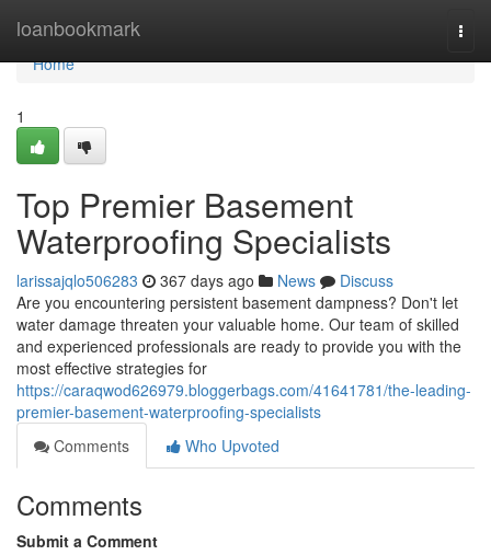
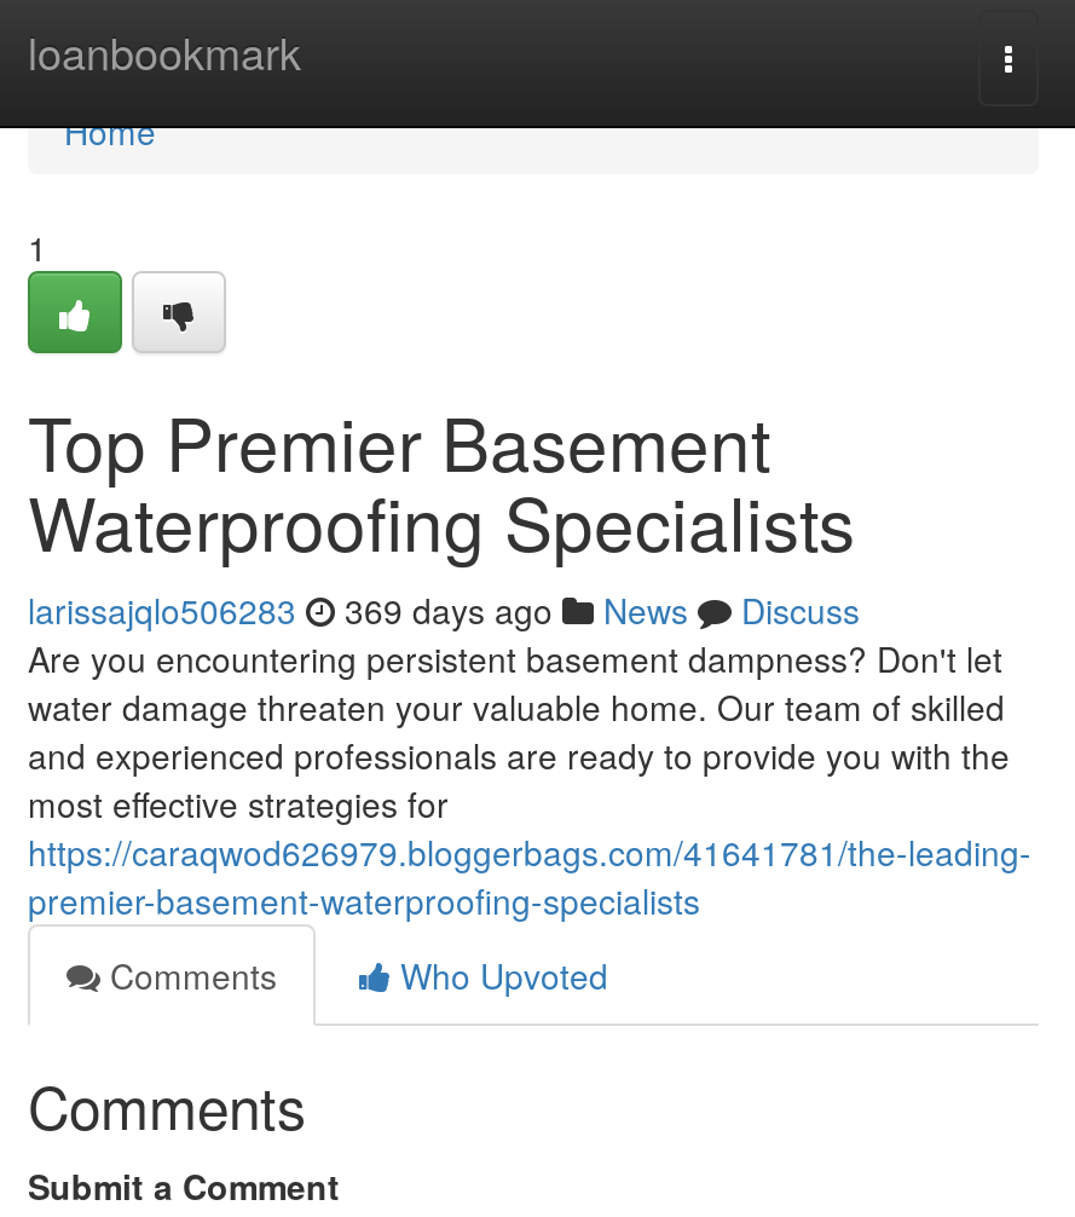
- larissajqlo506283 367 days ago News Discuss
+ larissajqlo506283 369 days ago News Discuss
